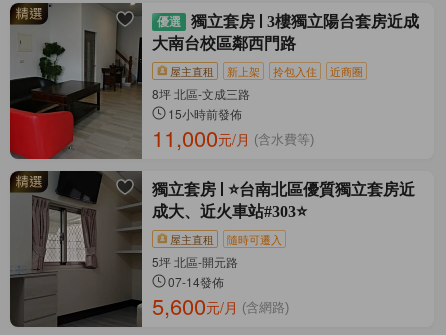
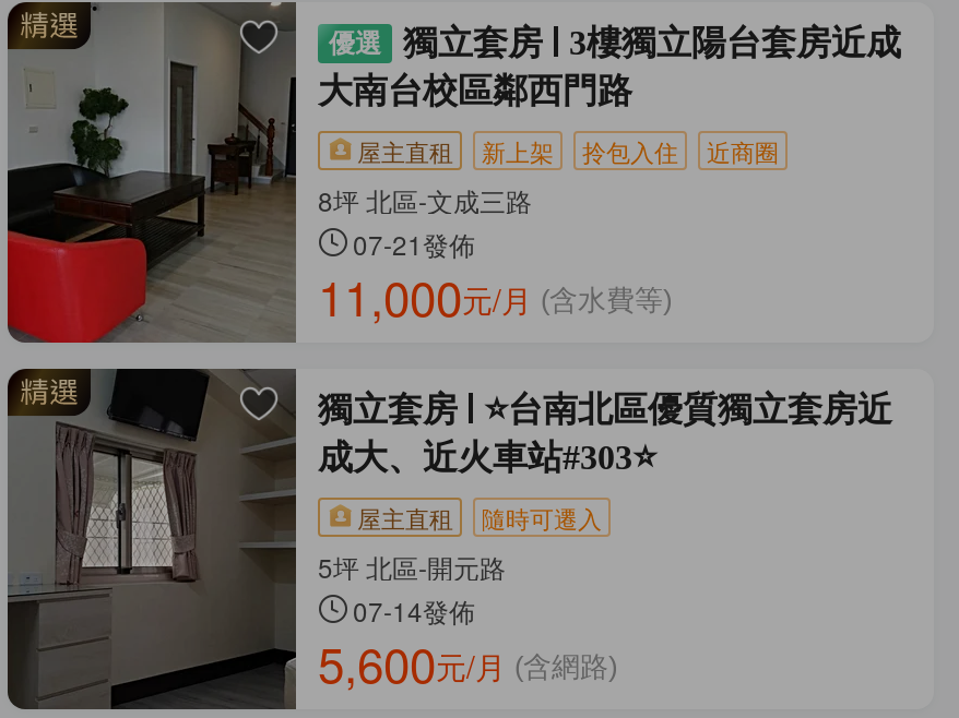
- 15小時前發佈
+ 07-21發佈
